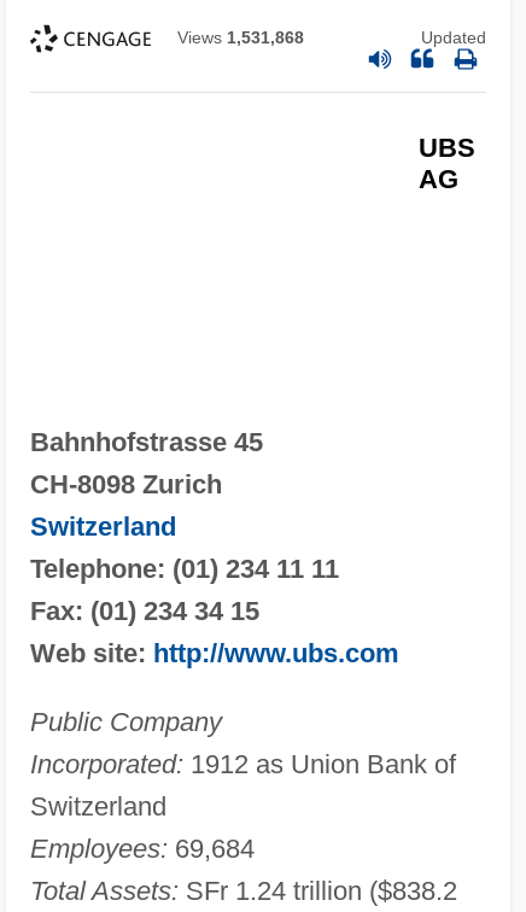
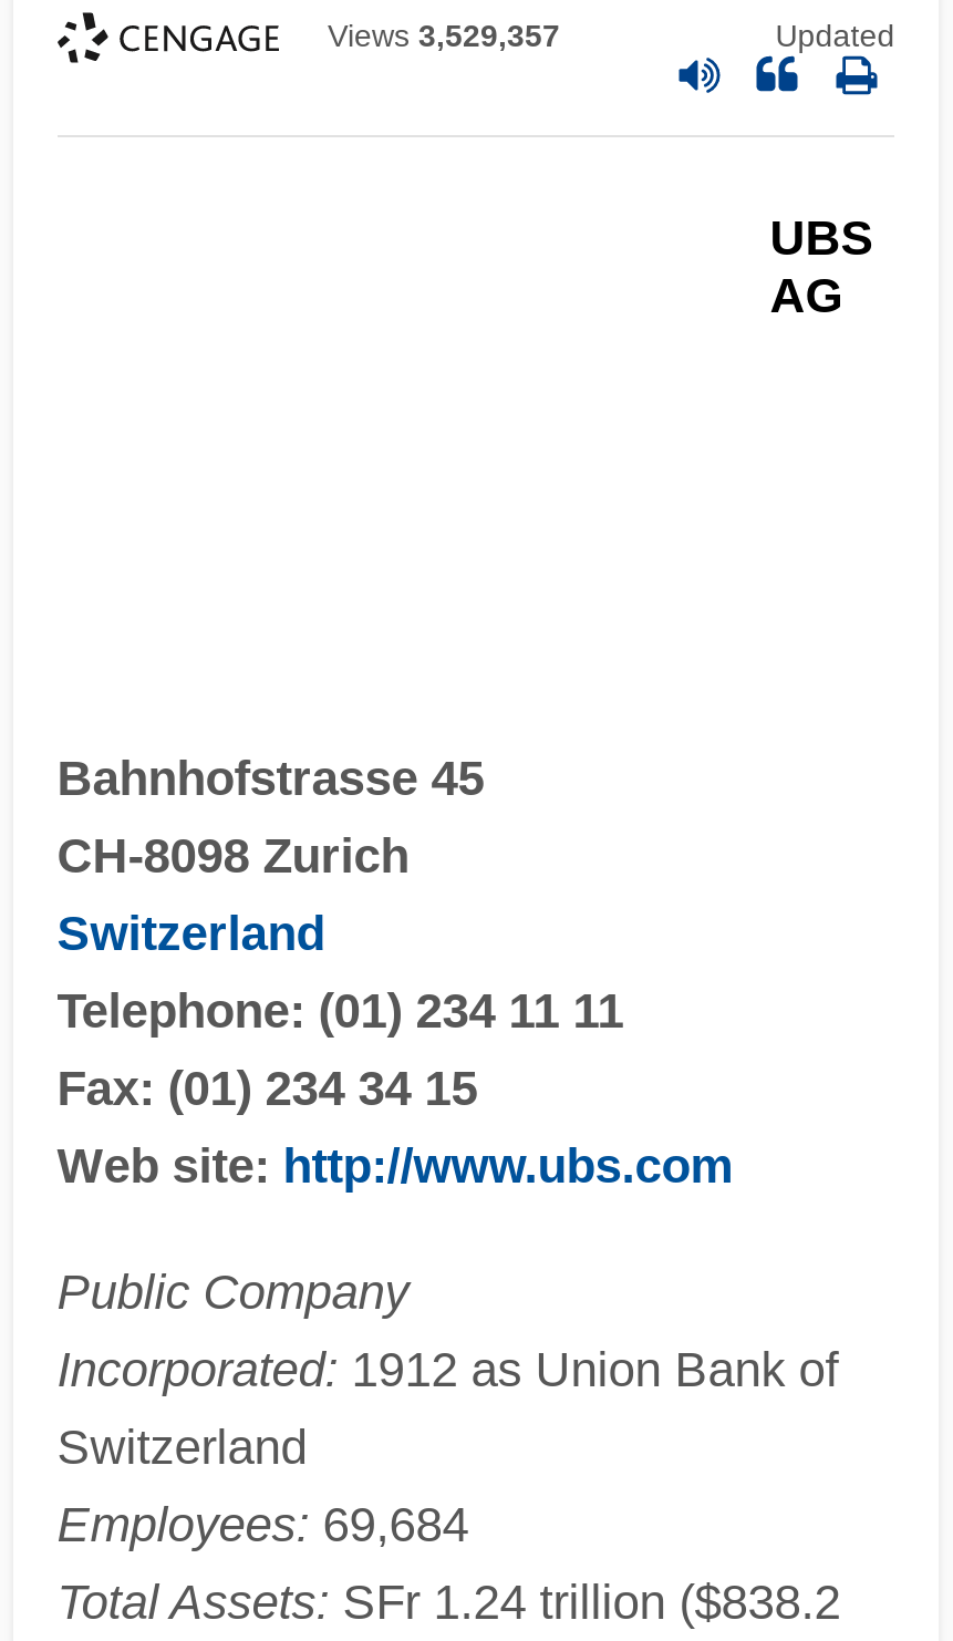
- Views 1,531,868
+ Views 3,529,357
